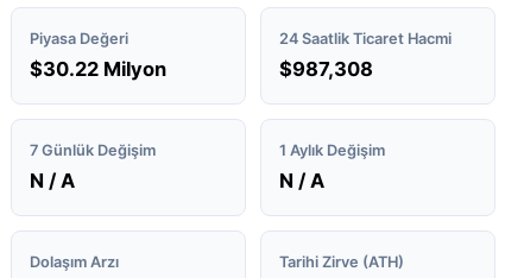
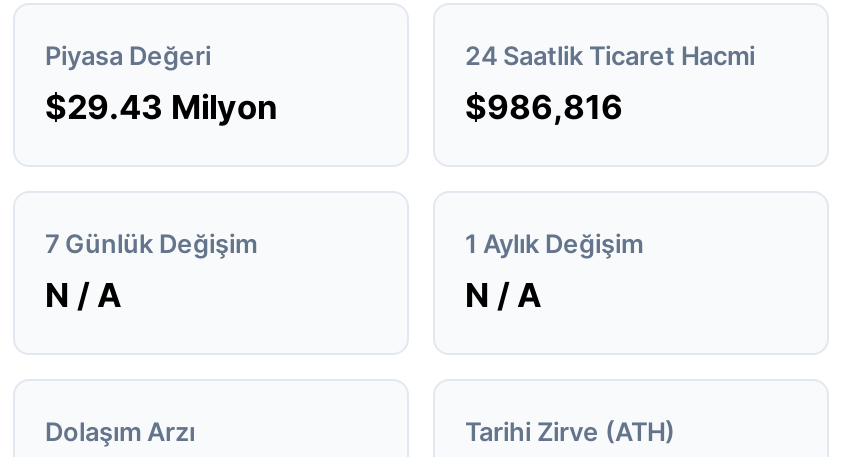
- $30.22 Milyon
+ $29.43 Milyon

- $987,308
+ $986,816
